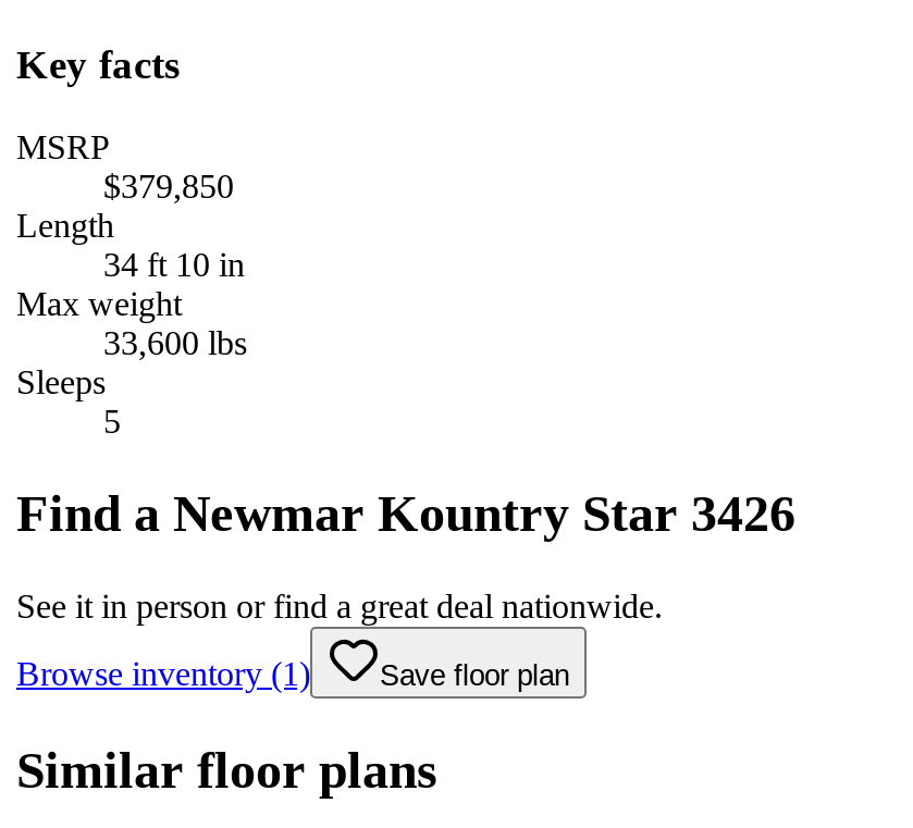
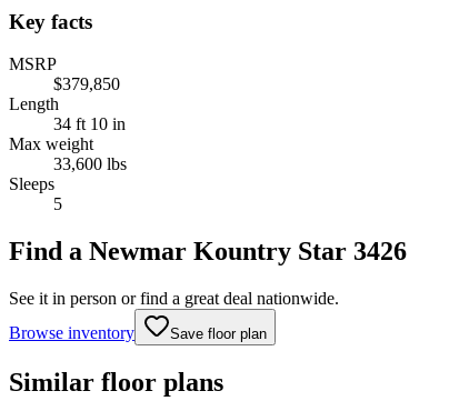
- Browse inventory (1)
+ Browse inventory
